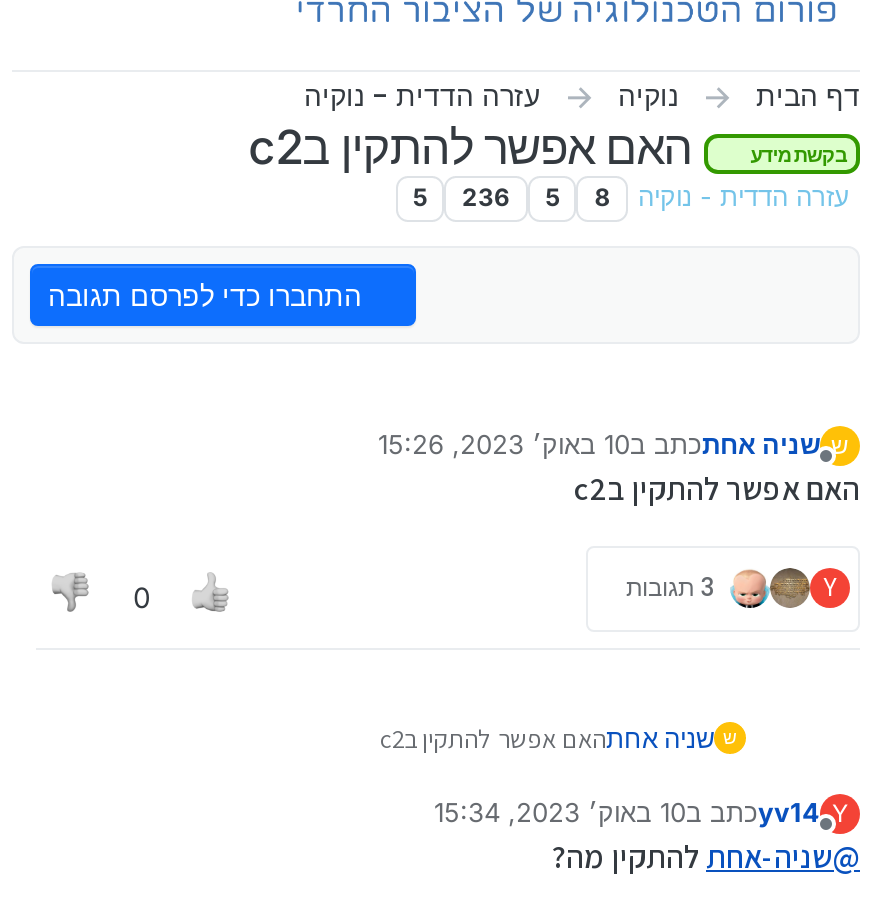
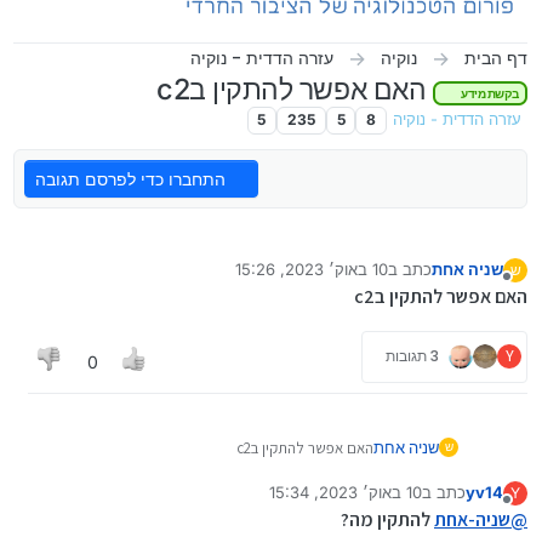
- עזרה הדדית - נוקיה 8 5 236 5
+ עזרה הדדית - נוקיה 8 5 235 5
